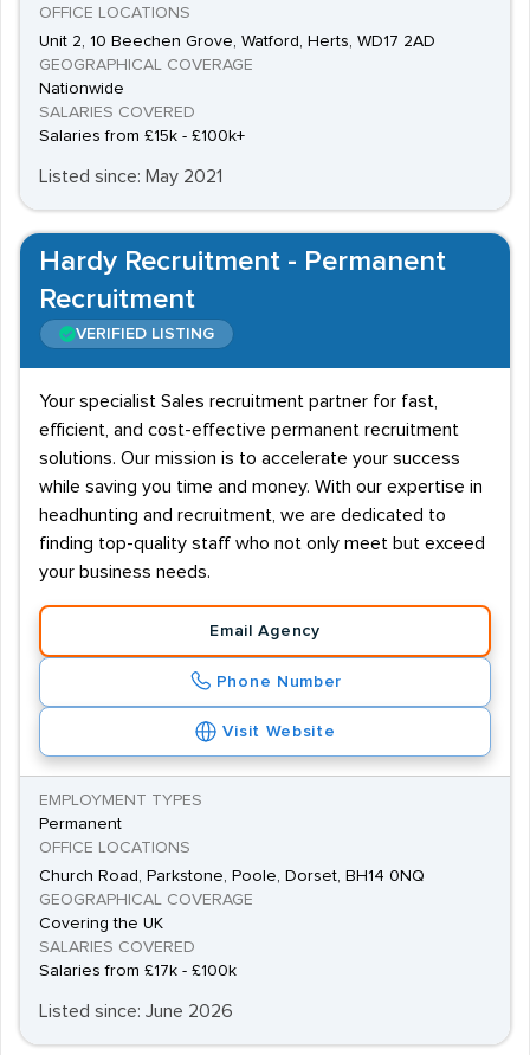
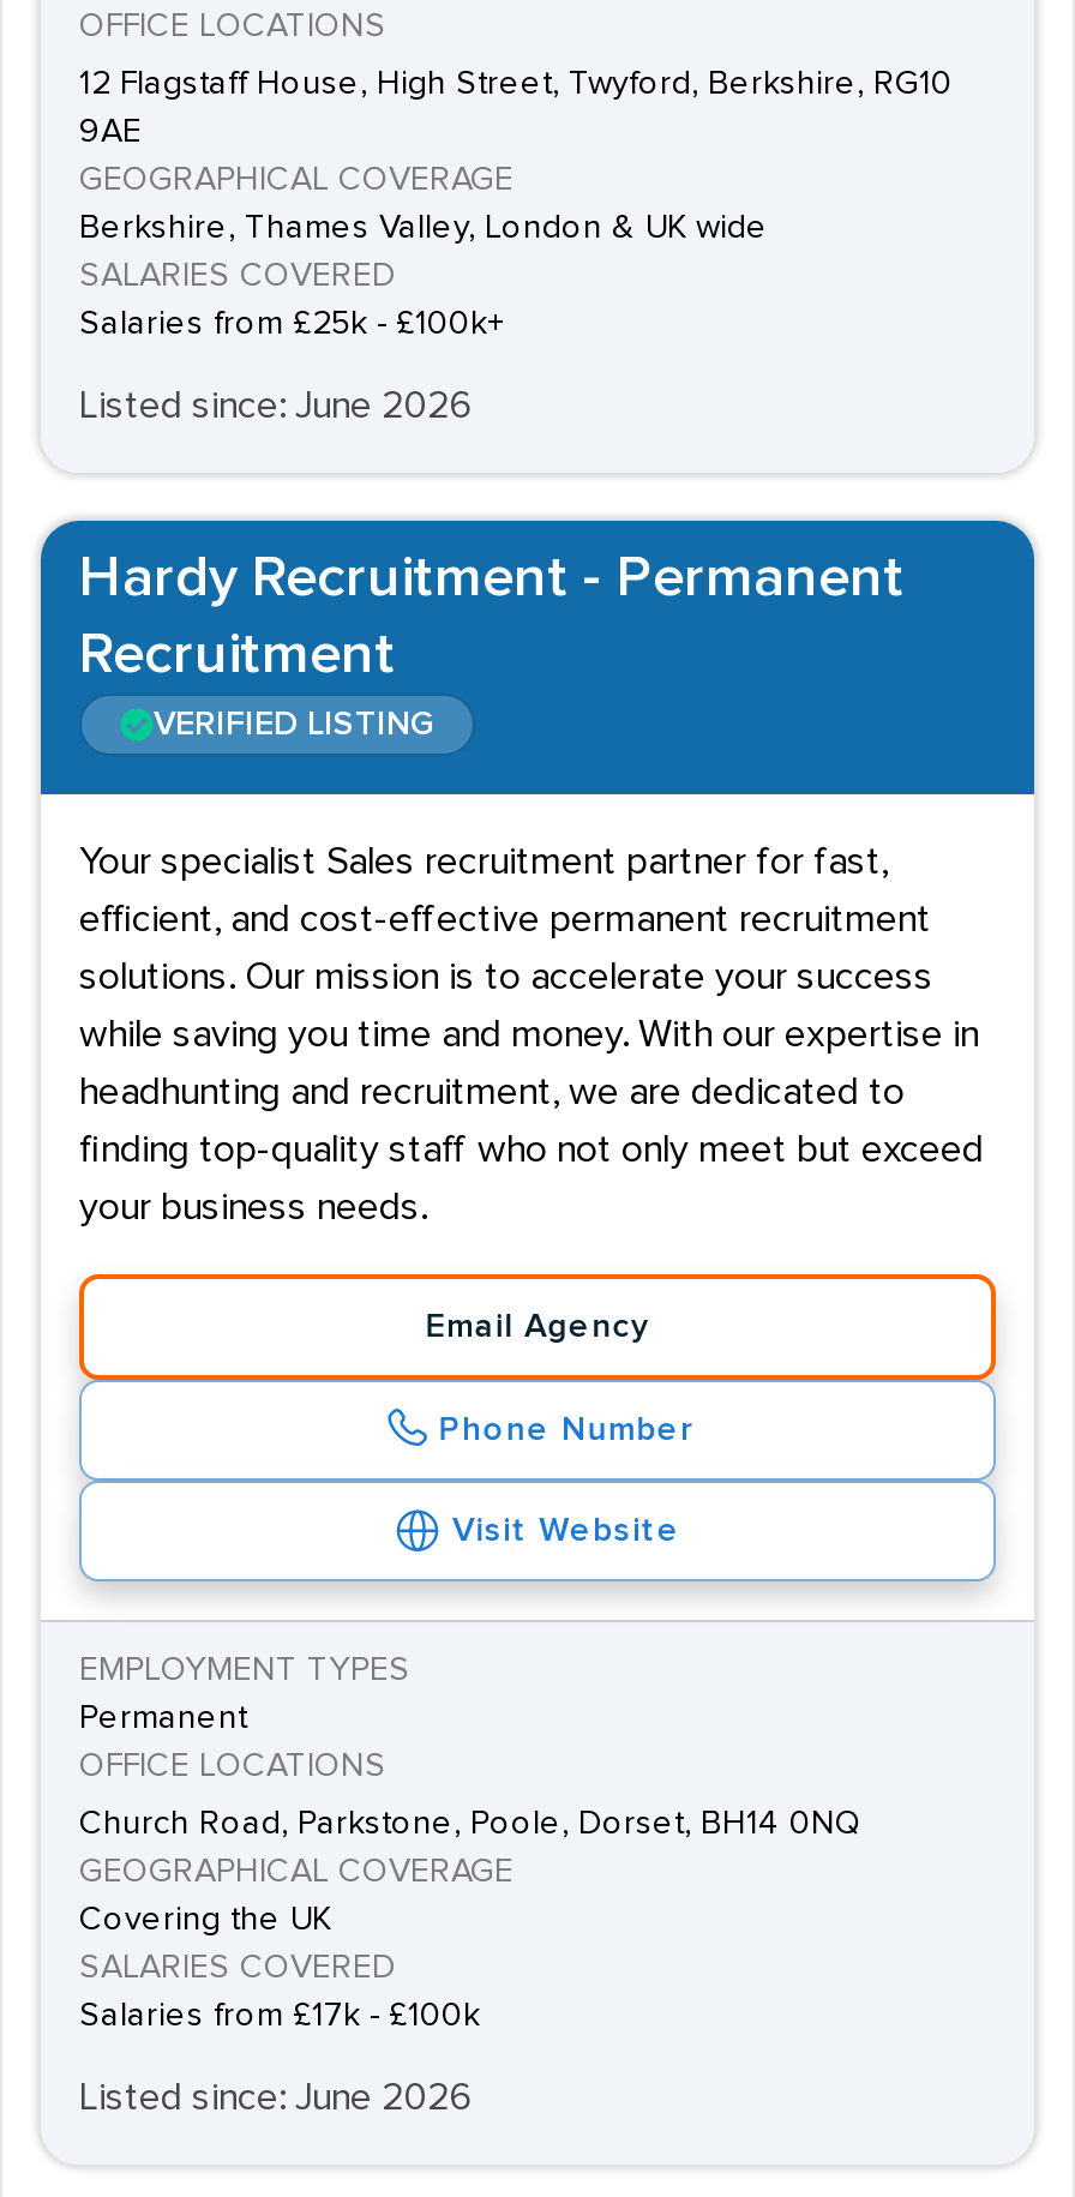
- Unit 2, 10 Beechen Grove, Watford, Herts, WD17 2AD
+ 12 Flagstaff House, High Street, Twyford, Berkshire, RG10
+ 9AE

- Nationwide
+ Berkshire, Thames Valley, London & UK wide

- Salaries from £15k - £100k+
+ Salaries from £25k - £100k+

- Listed since: May 2021
+ Listed since: June 2026
